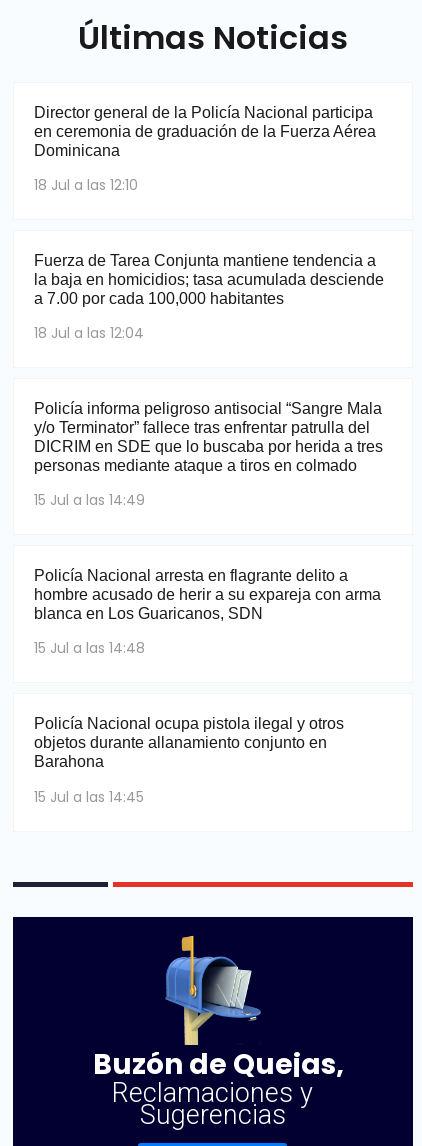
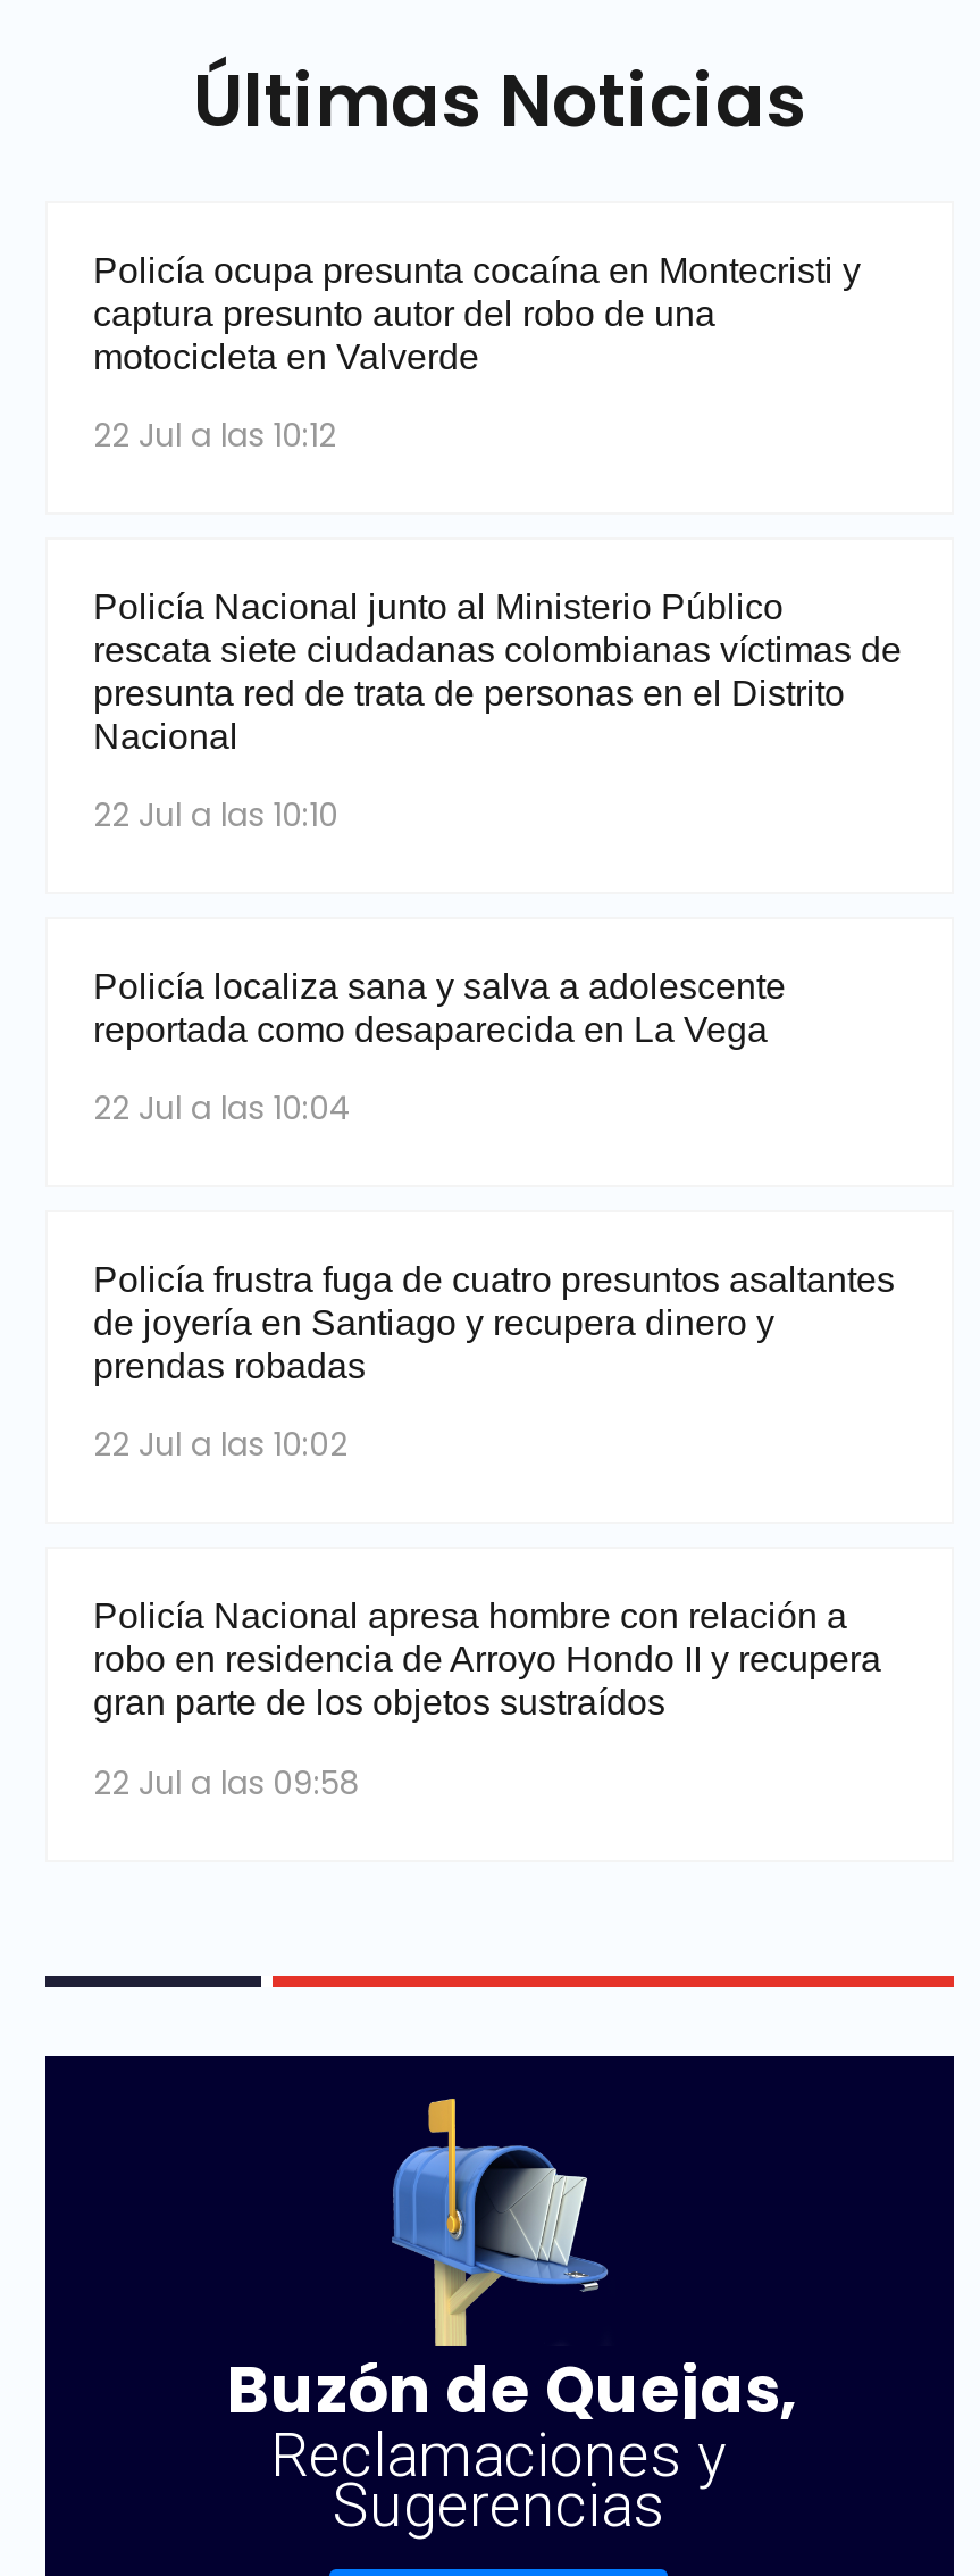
- Director general de la Policía Nacional participa
- en ceremonia de graduación de la Fuerza Aérea
- Dominicana
+ Policía ocupa presunta cocaína en Montecristi y
+ captura presunto autor del robo de una
+ motocicleta en Valverde

- 18 Jul a las 12:10
+ 22 Jul a las 10:12

- Fuerza de Tarea Conjunta mantiene tendencia a
- la baja en homicidios; tasa acumulada desciende
- a 7.00 por cada 100,000 habitantes
+ Policía Nacional junto al Ministerio Público
+ rescata siete ciudadanas colombianas víctimas de
+ presunta red de trata de personas en el Distrito
+ Nacional

- 18 Jul a las 12:04
+ 22 Jul a las 10:10

- Policía informa peligroso antisocial “Sangre Mala
- y/o Terminator” fallece tras enfrentar patrulla del
- DICRIM en SDE que lo buscaba por herida a tres
- personas mediante ataque a tiros en colmado
+ Policía localiza sana y salva a adolescente
+ reportada como desaparecida en La Vega

- 15 Jul a las 14:49
+ 22 Jul a las 10:04

- Policía Nacional arresta en flagrante delito a
- hombre acusado de herir a su expareja con arma
- blanca en Los Guaricanos, SDN
+ Policía frustra fuga de cuatro presuntos asaltantes
+ de joyería en Santiago y recupera dinero y
+ prendas robadas

- 15 Jul a las 14:48
+ 22 Jul a las 10:02

- Policía Nacional ocupa pistola ilegal y otros
- objetos durante allanamiento conjunto en
- Barahona
+ Policía Nacional apresa hombre con relación a
+ robo en residencia de Arroyo Hondo II y recupera
+ gran parte de los objetos sustraídos

- 15 Jul a las 14:45
+ 22 Jul a las 09:58
